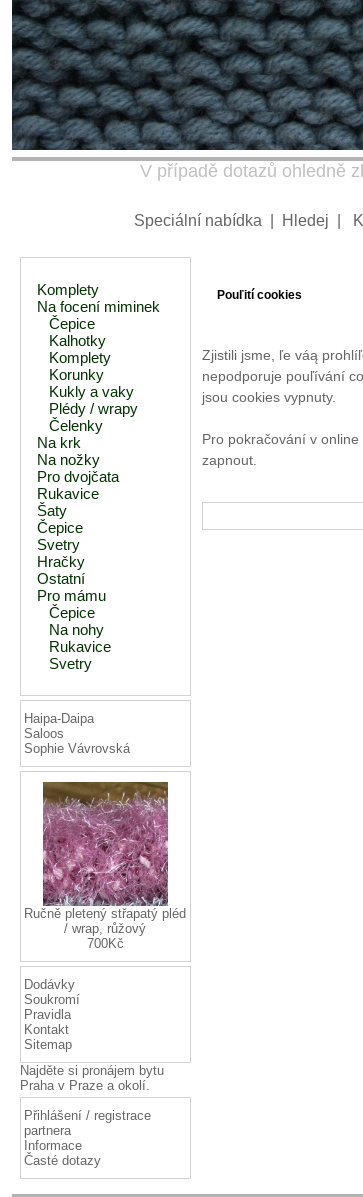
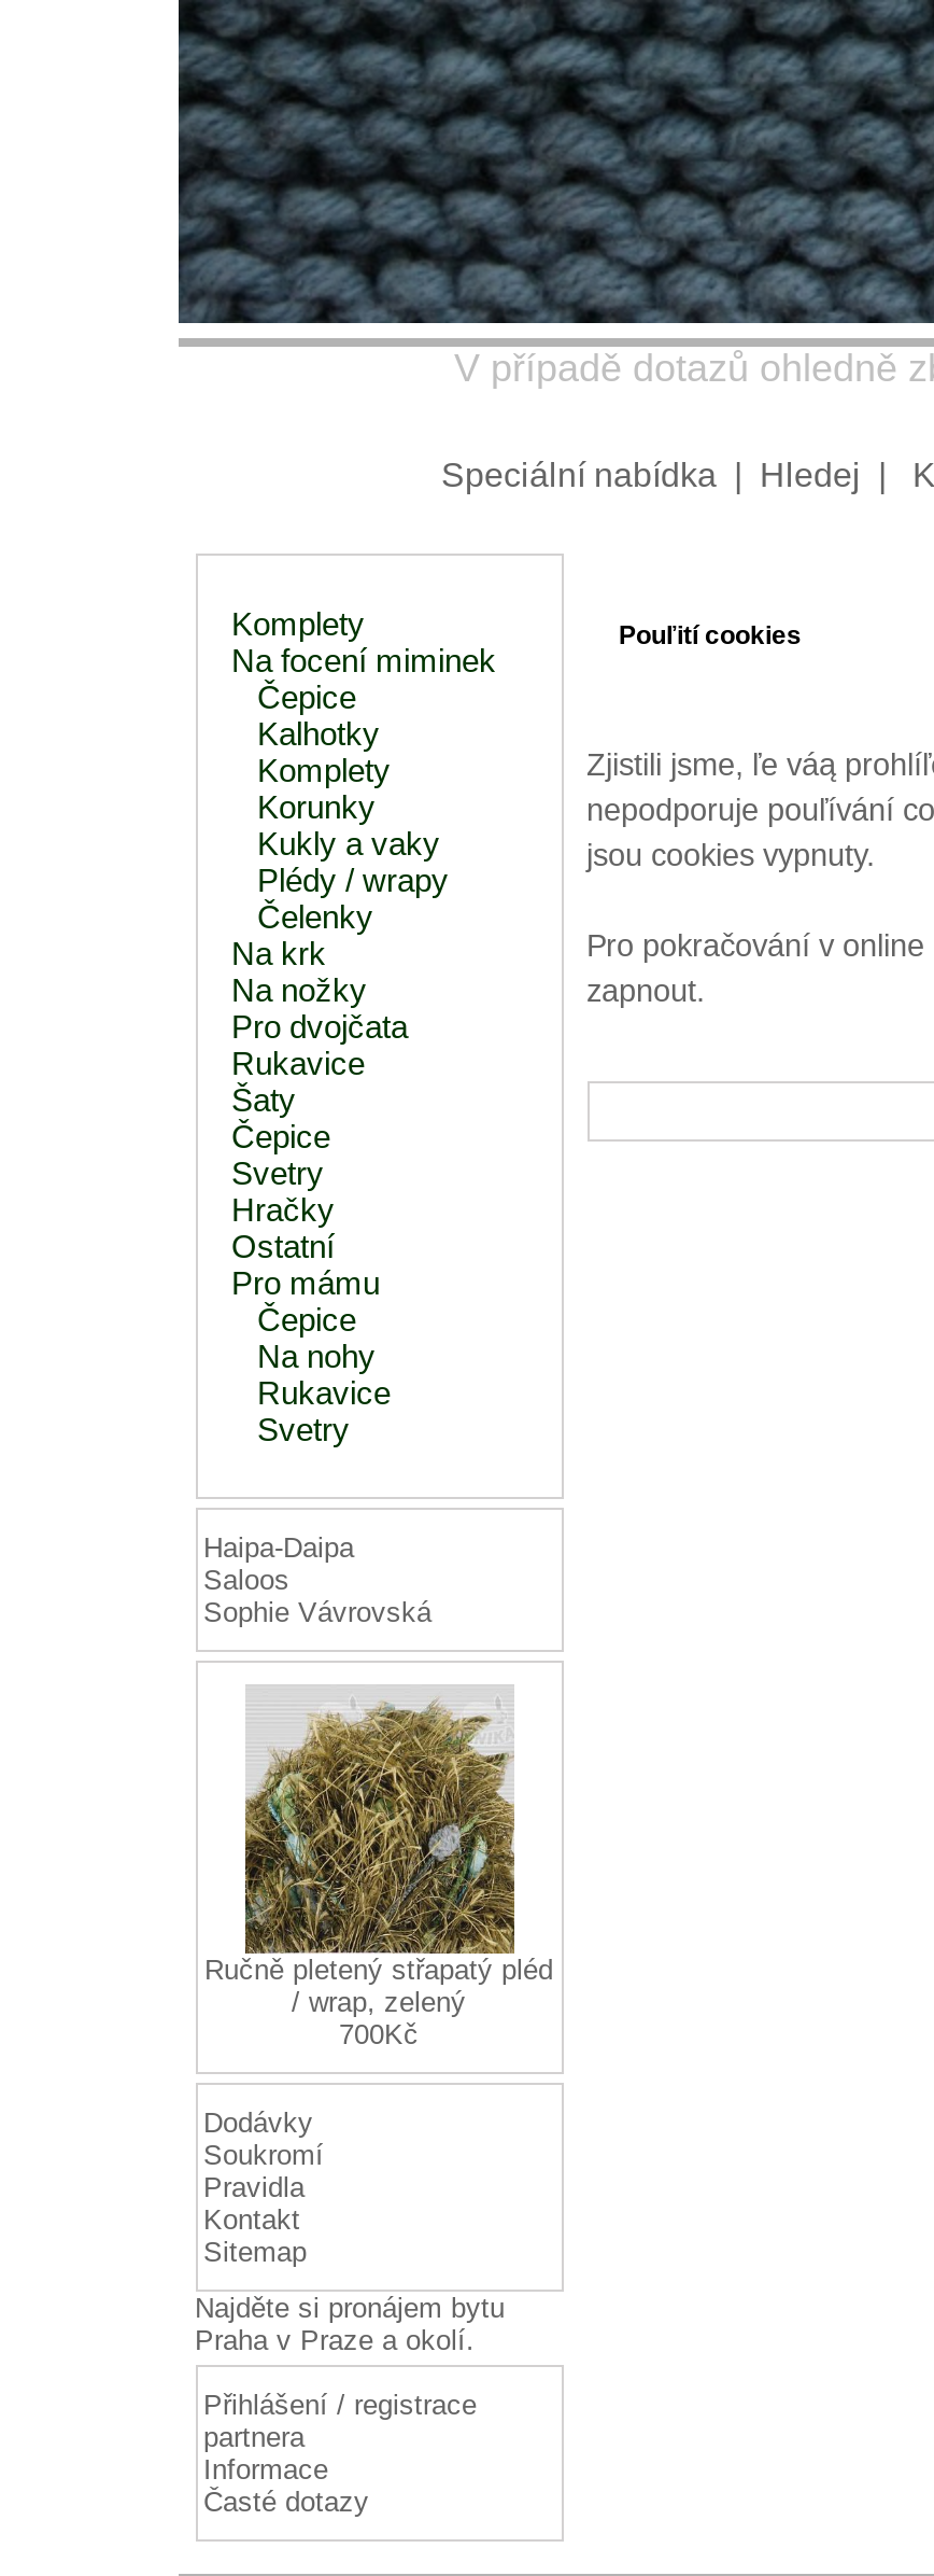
- [image]
- / wrap, růžový
+ [image]
+ / wrap, zelený
